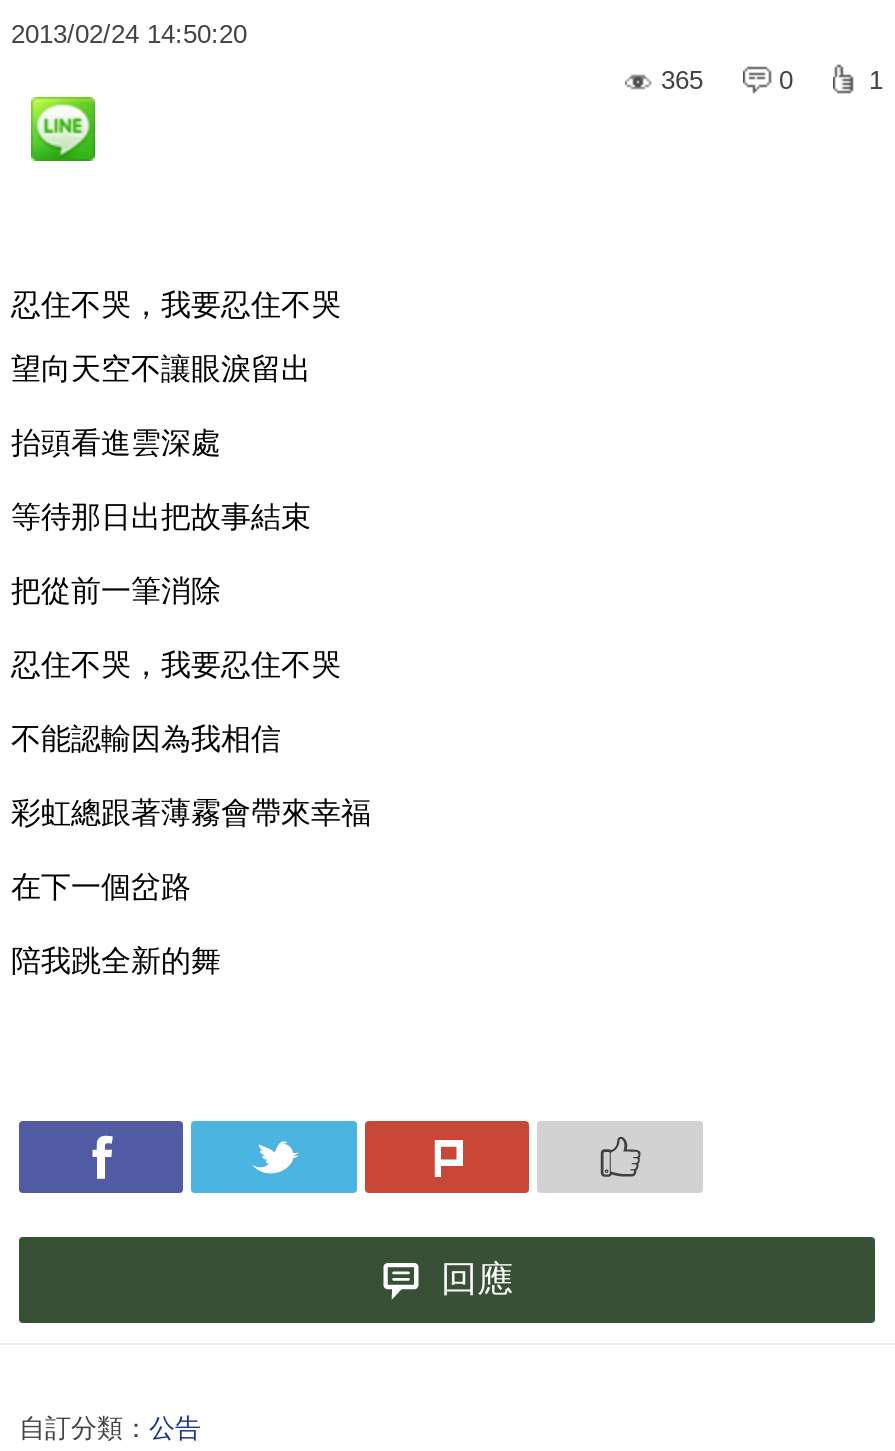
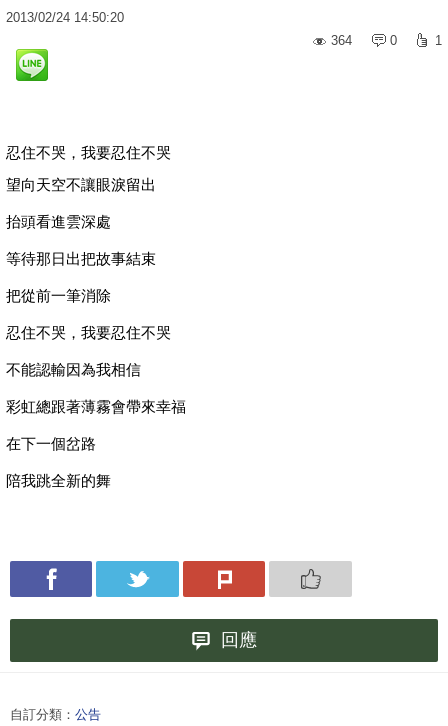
- 365
+ 364
